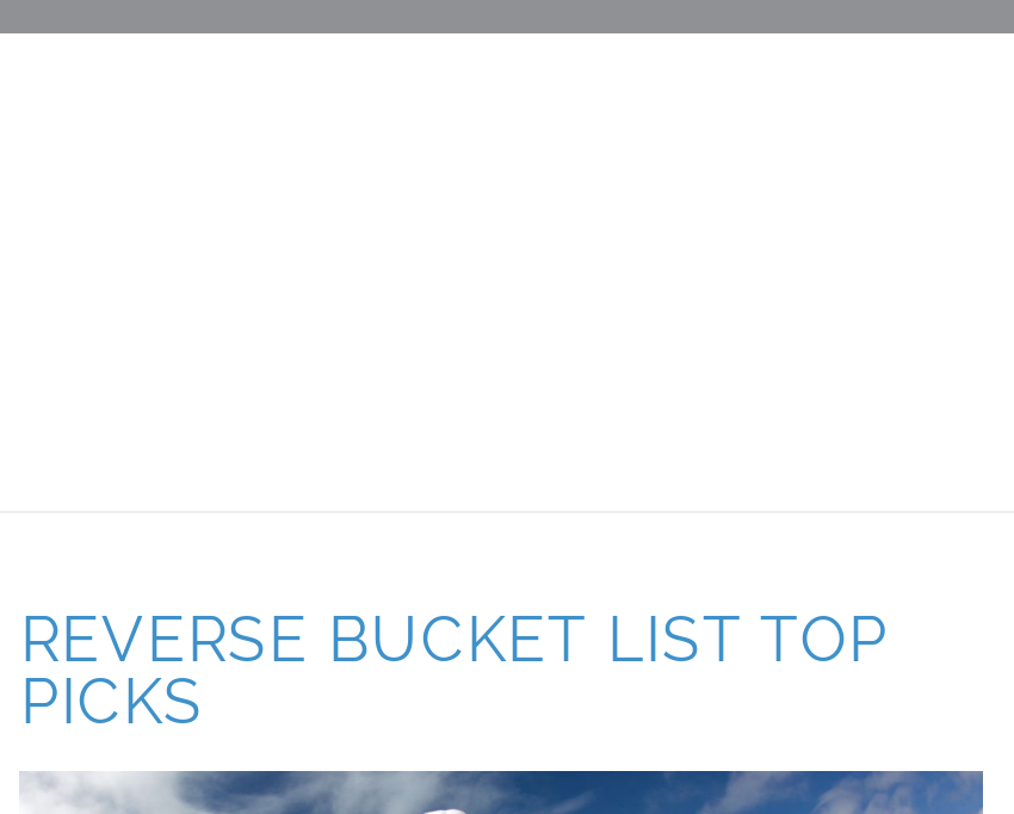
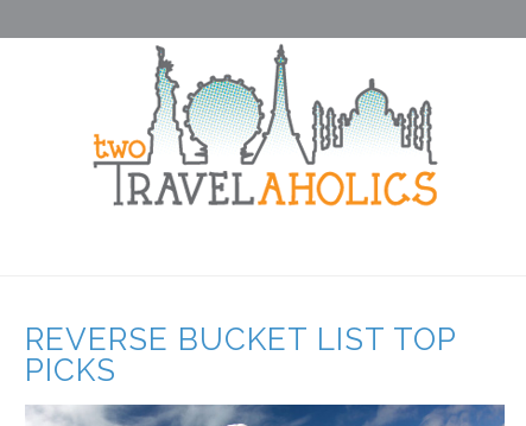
+ [image]
